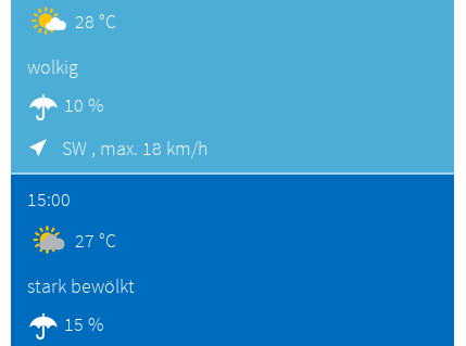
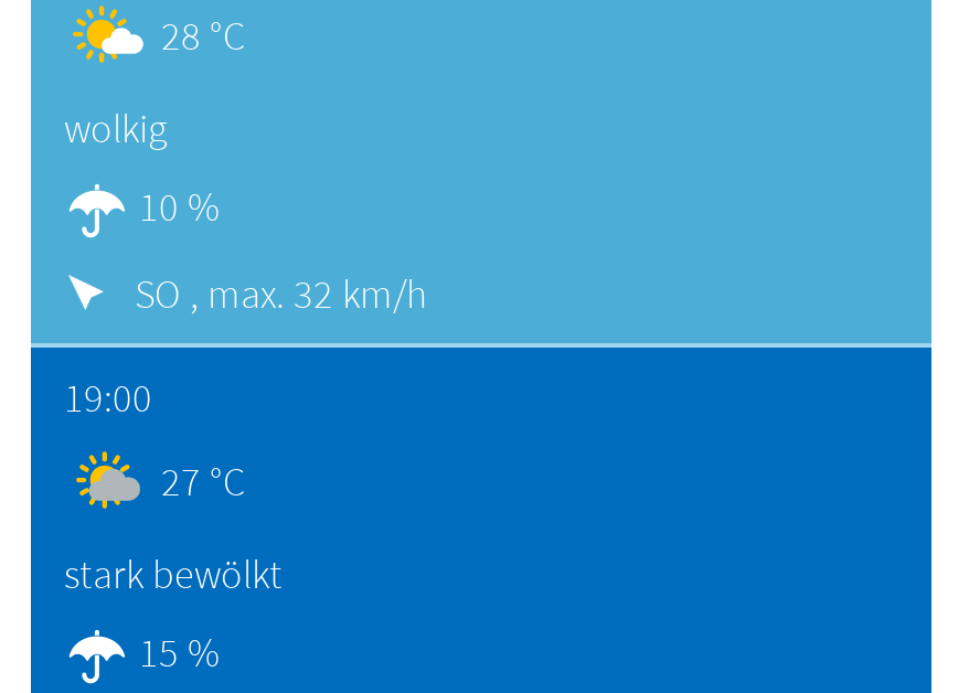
- SW , max. 18 km/h
+ SO , max. 32 km/h

- 15:00
+ 19:00
